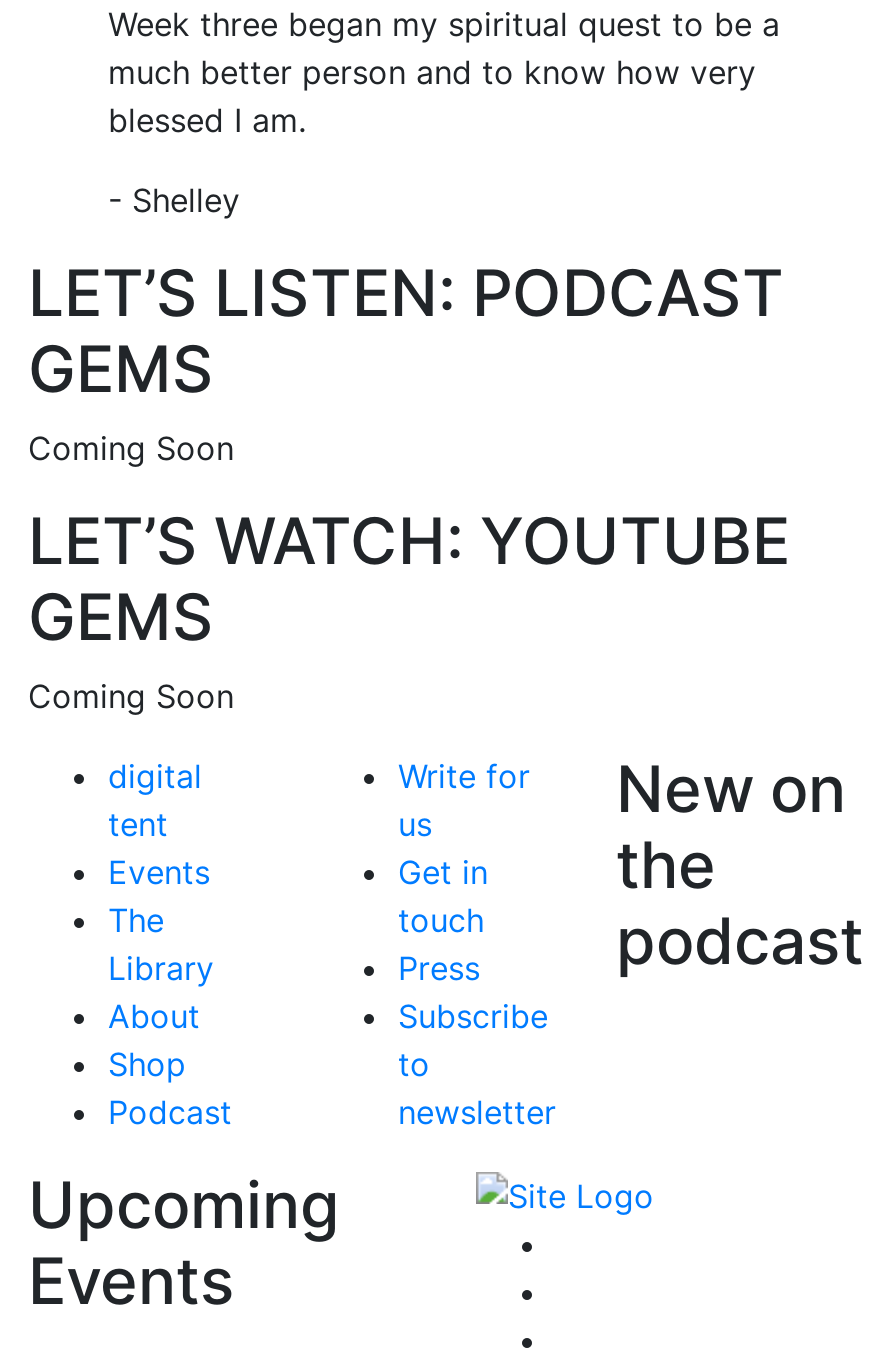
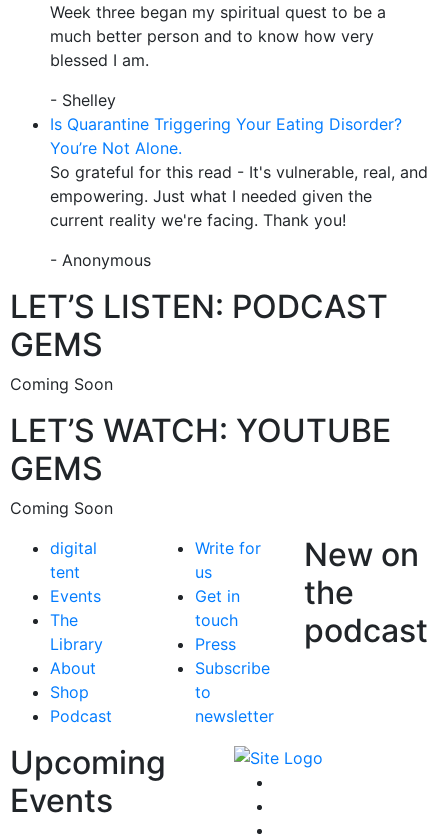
+ Is Quarantine Triggering Your Eating Disorder?
+ You’re Not Alone.
+ So grateful for this read - It's vulnerable, real, and
+ empowering. Just what I needed given the
+ current reality we're facing. Thank you!
+ - Anonymous
